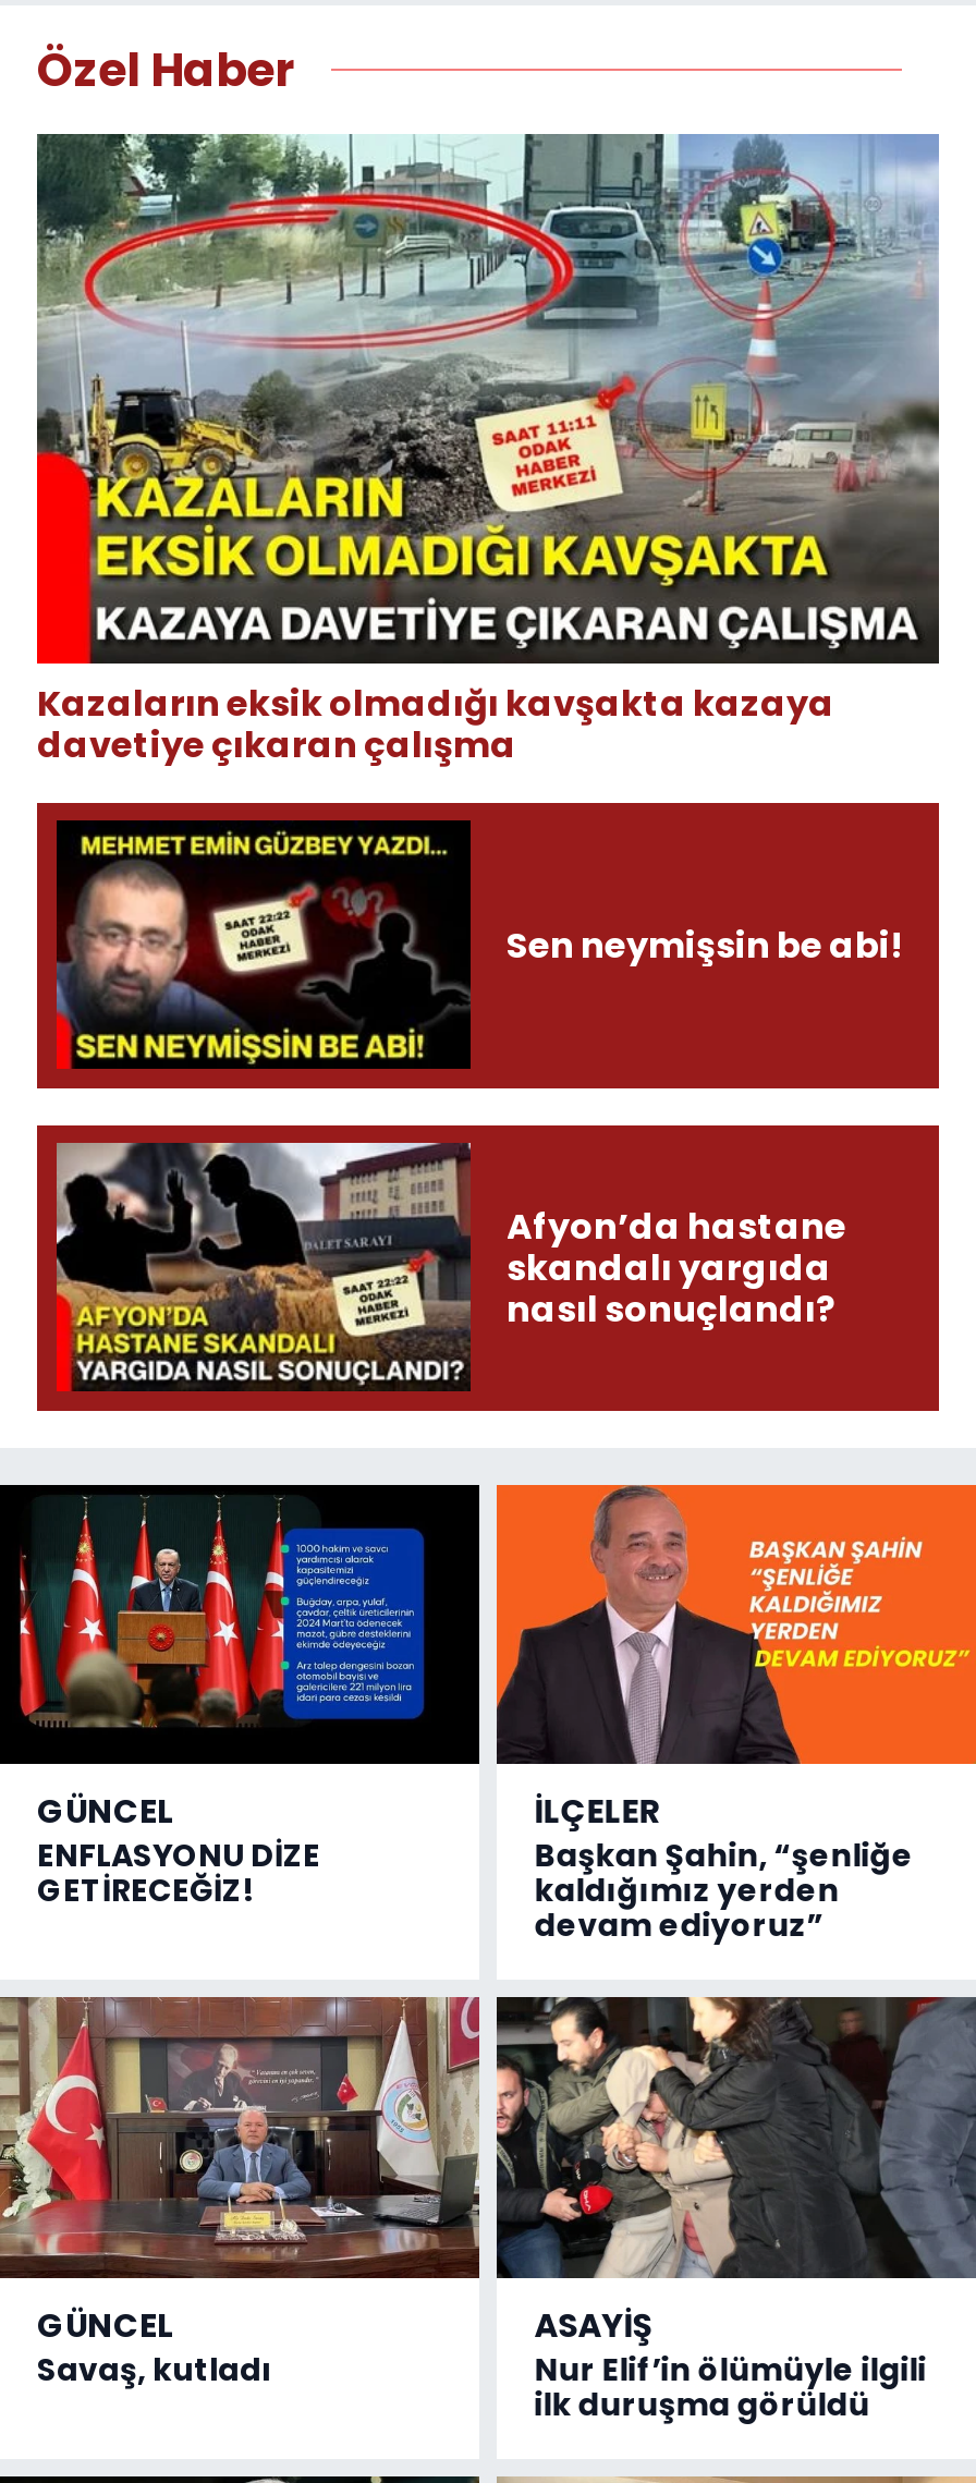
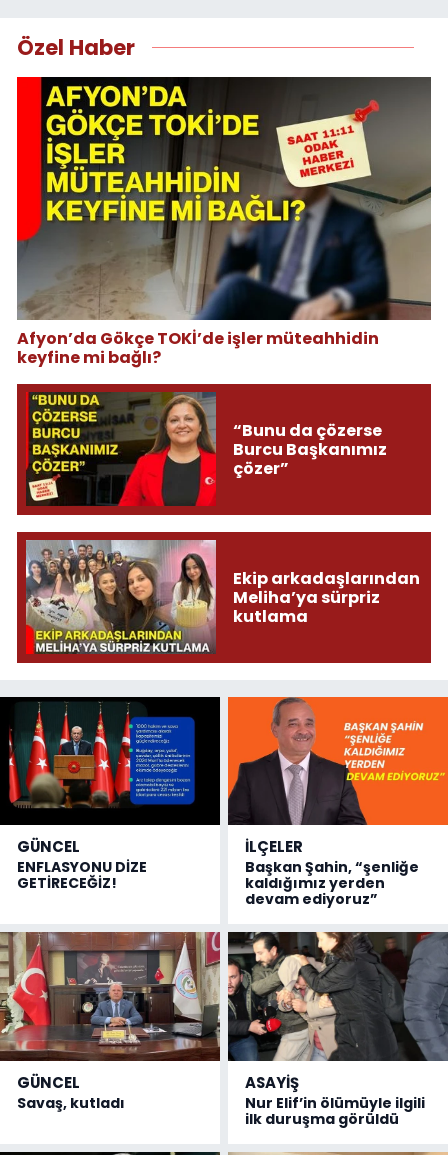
- [image]
- Kazaların eksik olmadığı kavşakta kazaya
- davetiye çıkaran çalışma
+ [image]
+ Afyon’da Gökçe TOKİ’de işler müteahhidin
+ keyfine mi bağlı?

- [image]
- Sen neymişsin be abi!
+ [image]
+ “Bunu da çözerse
+ Burcu Başkanımız
+ çözer”

- [image]
- Afyon’da hastane
- skandalı yargıda
- nasıl sonuçlandı?
+ [image]
+ Ekip arkadaşlarından
+ Meliha’ya sürpriz
+ kutlama
